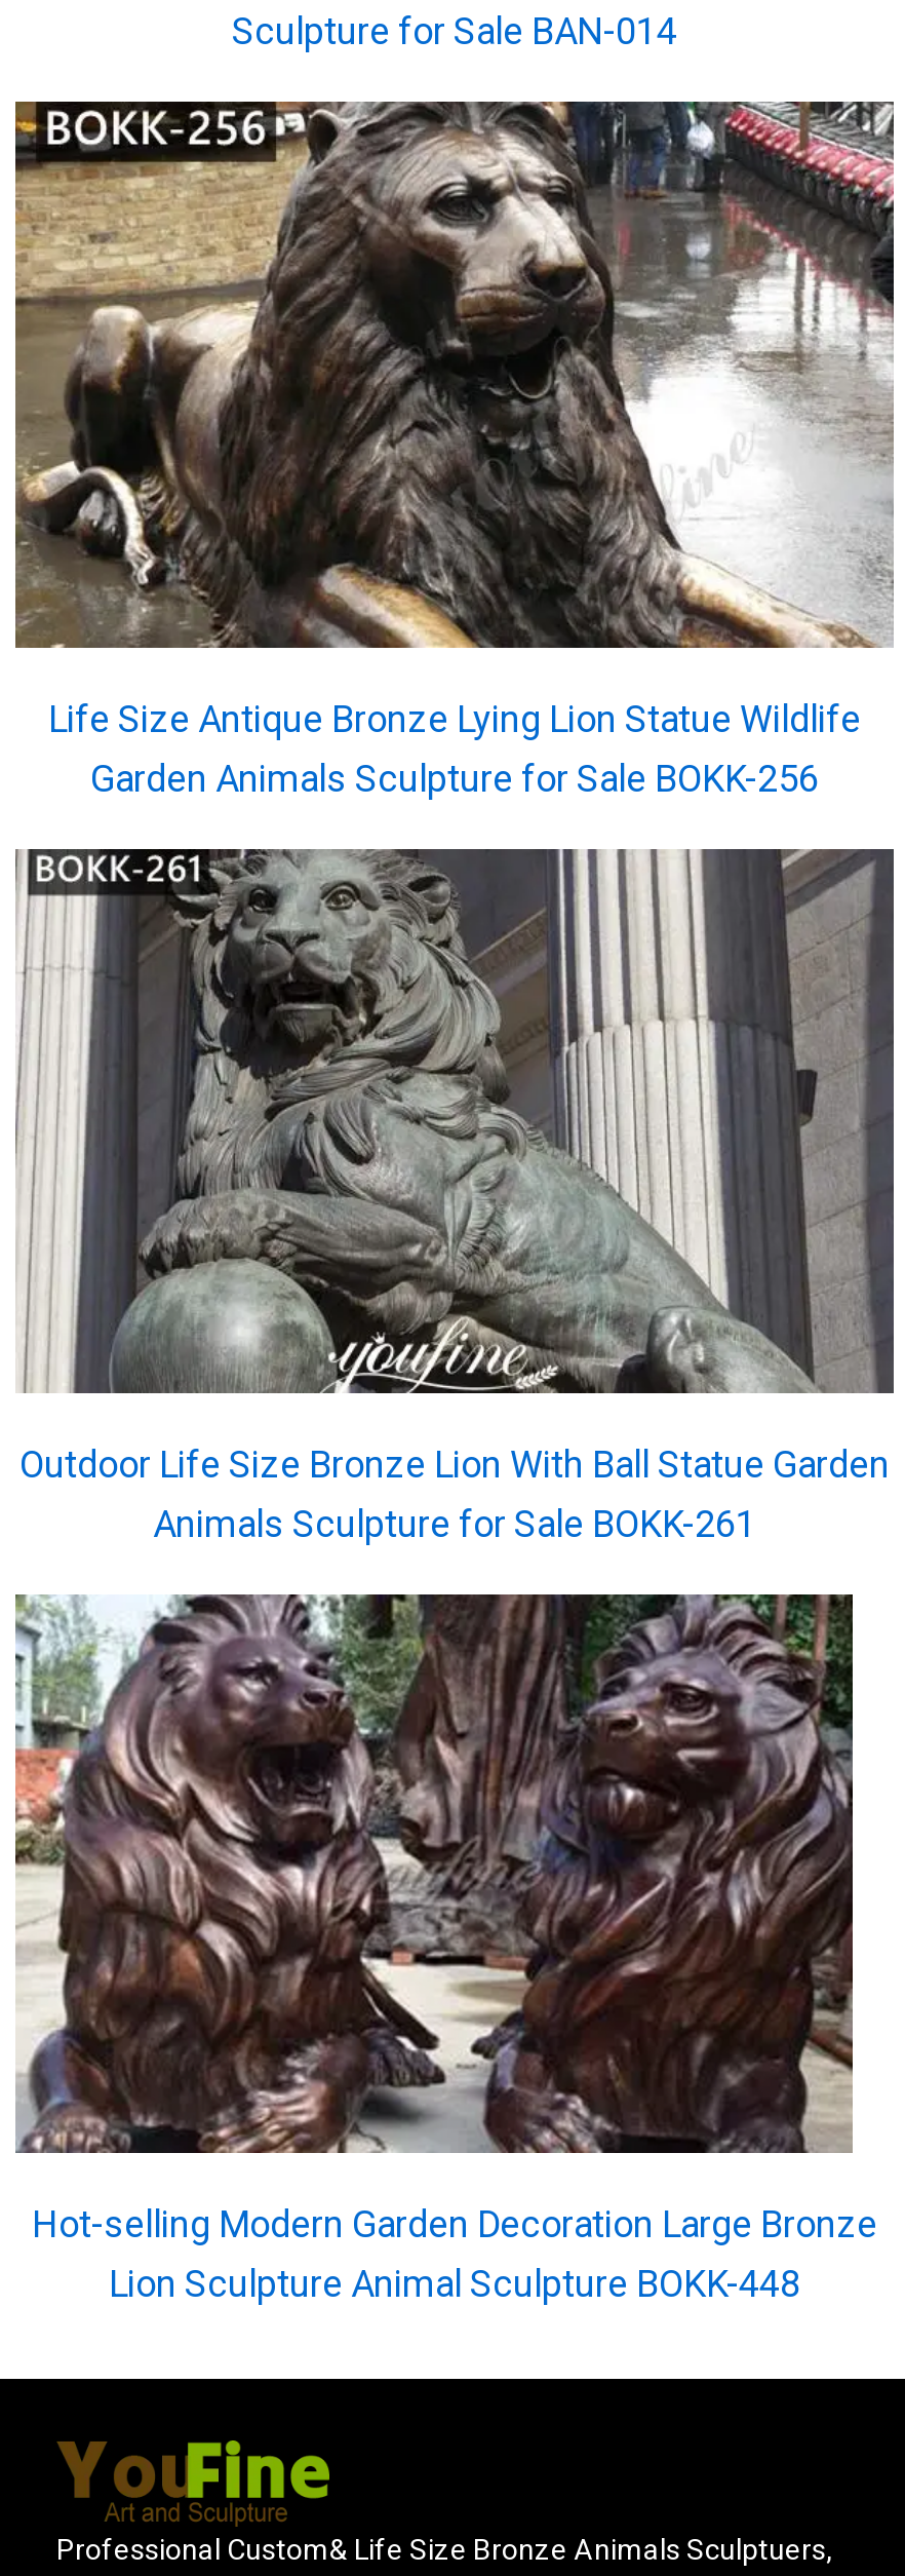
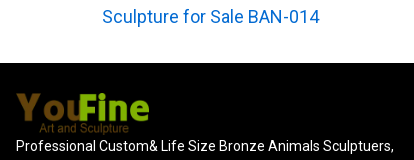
- [image]
- Life Size Antique Bronze Lying Lion Statue Wildlife
- Garden Animals Sculpture for Sale BOKK-256

- [image]
- Outdoor Life Size Bronze Lion With Ball Statue Garden
- Animals Sculpture for Sale BOKK-261

- [image]
- Hot-selling Modern Garden Decoration Large Bronze
- Lion Sculpture Animal Sculpture BOKK-448
